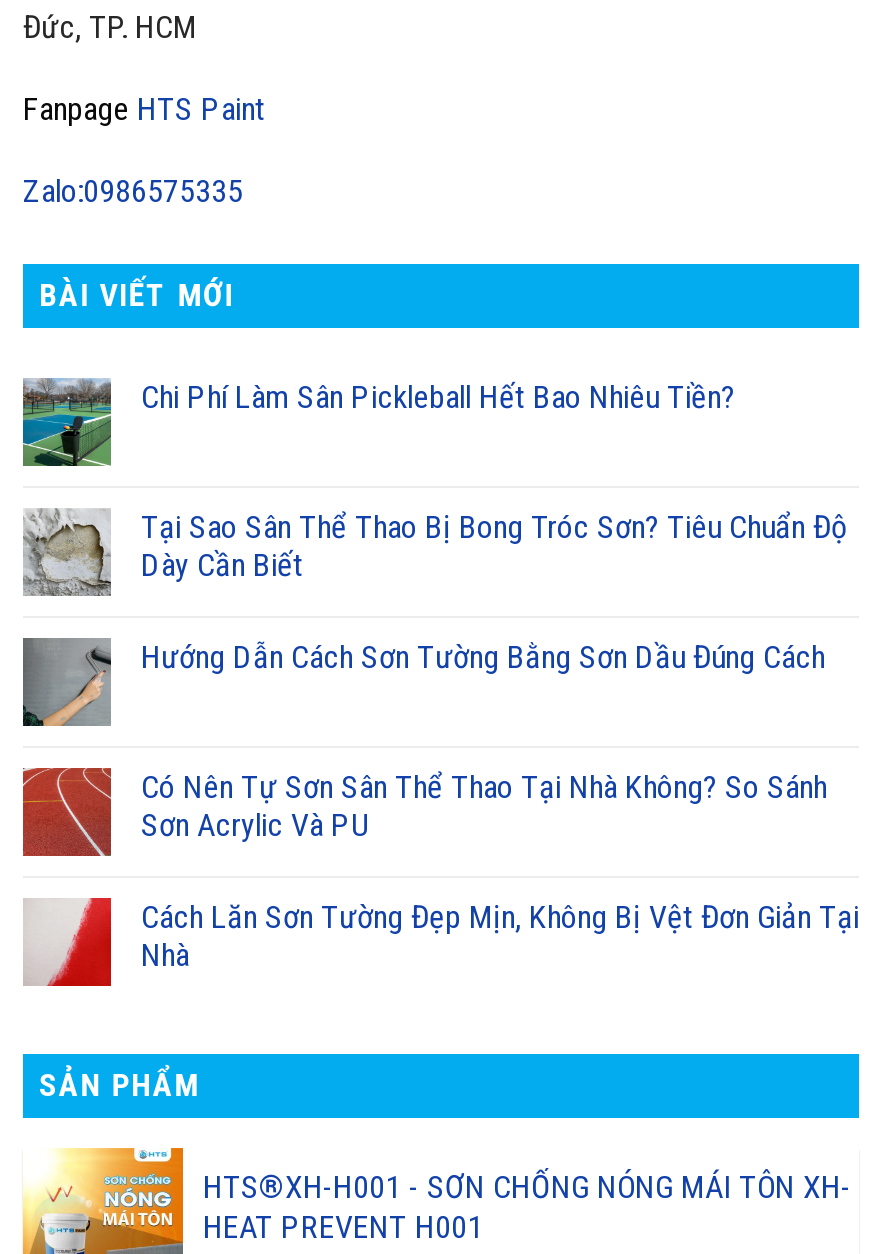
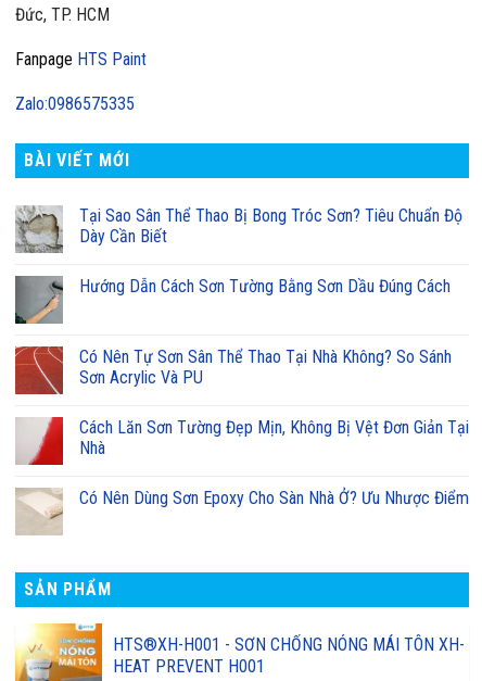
- [image]
- Chi Phí Làm Sân Pickleball Hết Bao Nhiêu Tiền?

moved up: [image] | Tại Sao Sân Thể Thao Bị Bong Tróc Sơn? Tiêu Chuẩn Độ | Dày Cần Biết | Hướng Dẫn Cách Sơn Tường Bằng Sơn Dầu Đúng Cách | Có Nên Tự Sơn Sân Thể Thao Tại Nhà Không? So Sánh | Sơn Acrylic Và PU | Cách Lăn Sơn Tường Đẹp Mịn, Không Bị Vệt Đơn Giản Tại | Nhà

+ [image]
+ Có Nên Dùng Sơn Epoxy Cho Sàn Nhà Ở? Ưu Nhược Điểm
